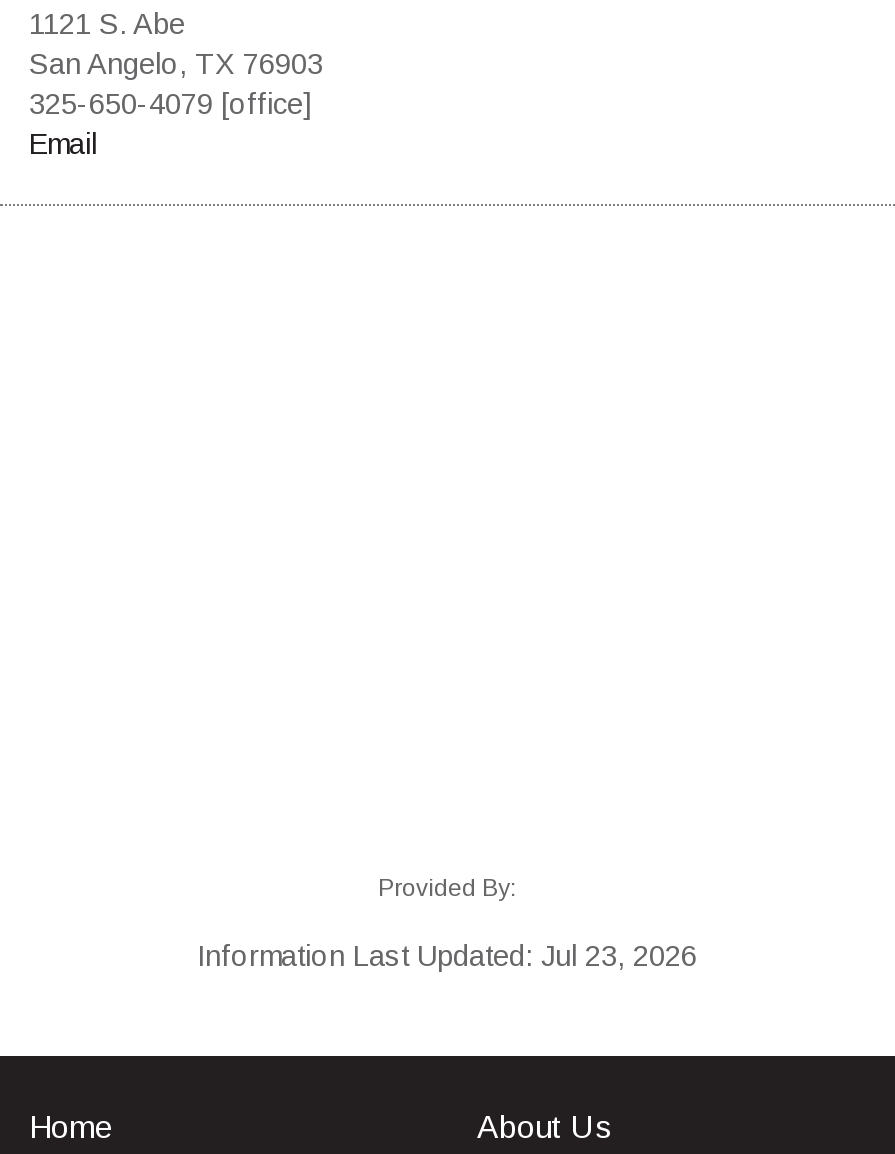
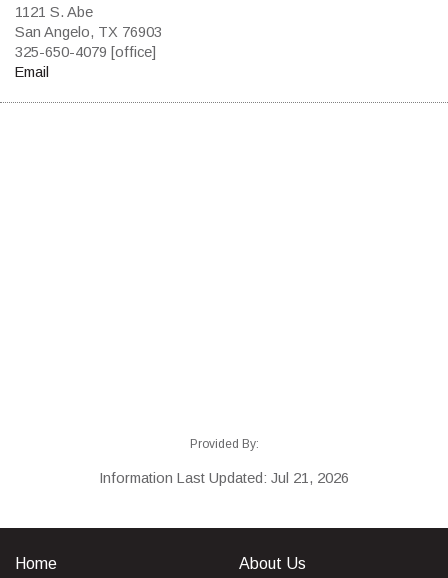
- Information Last Updated: Jul 23, 2026
+ Information Last Updated: Jul 21, 2026
